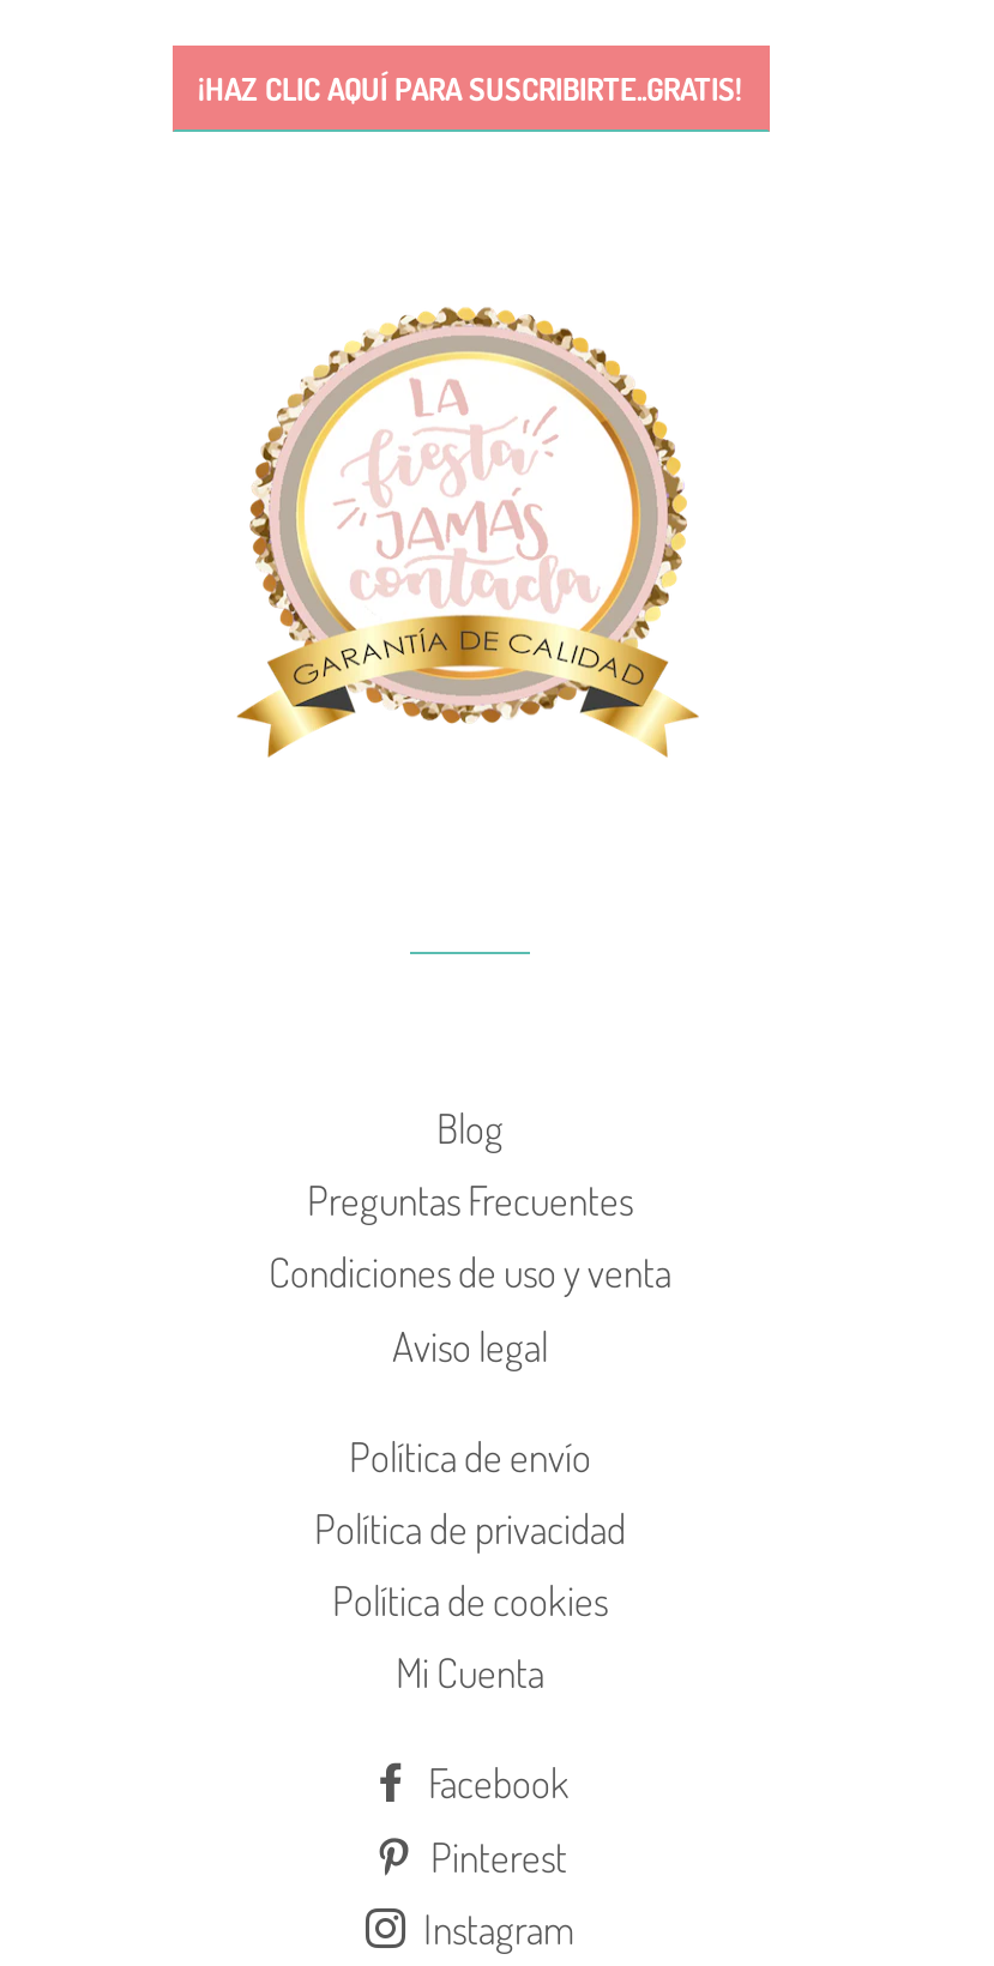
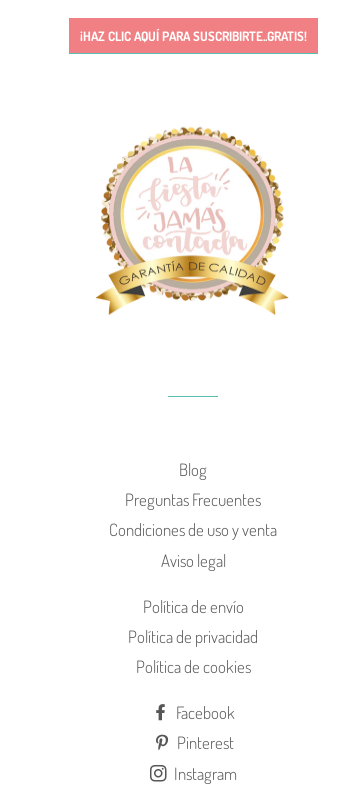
- Mi Cuenta
